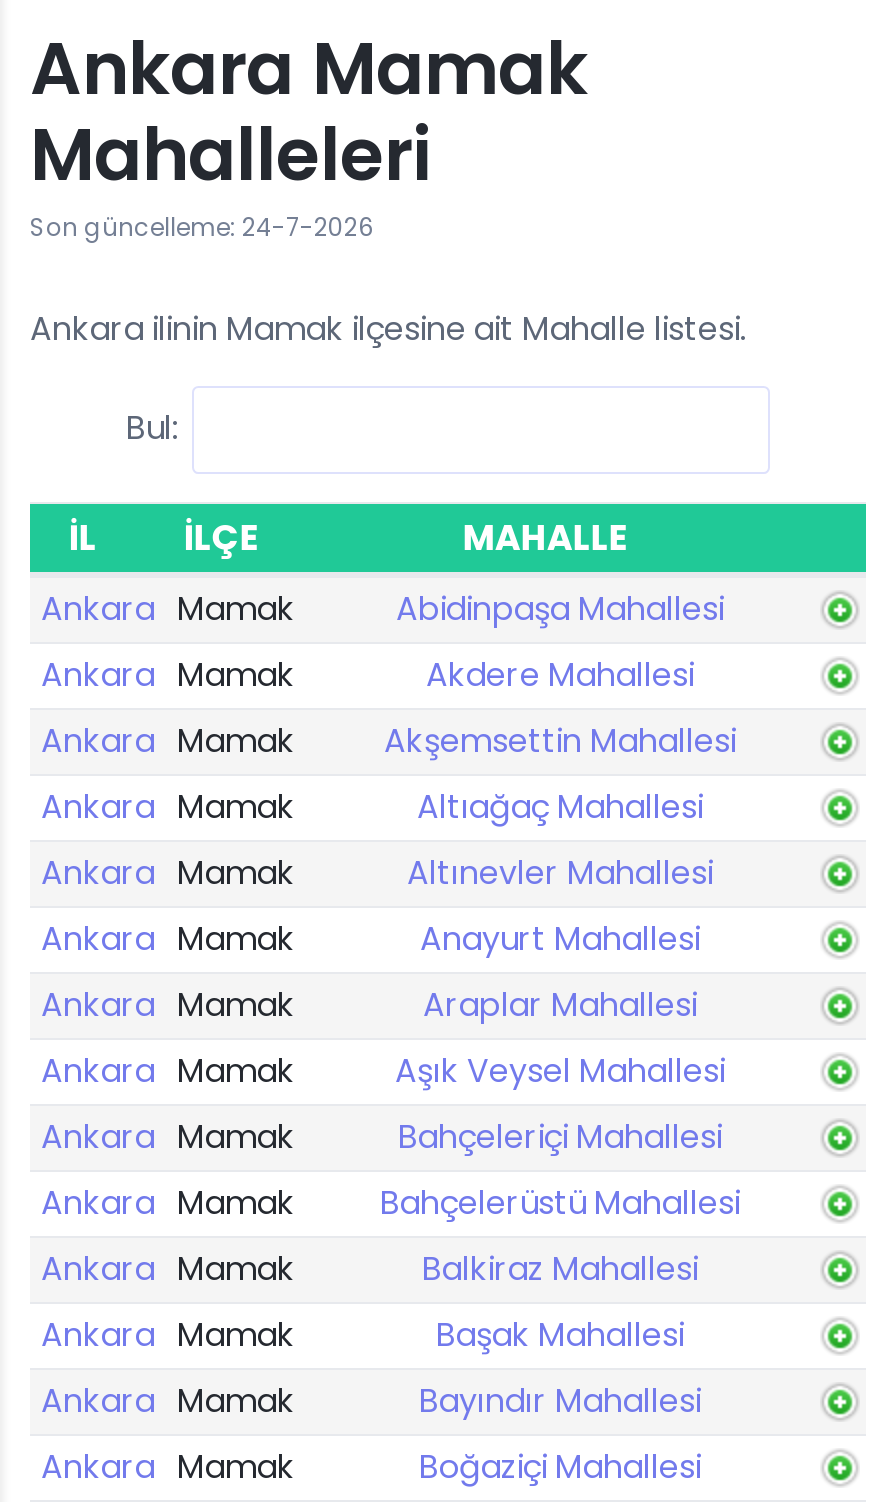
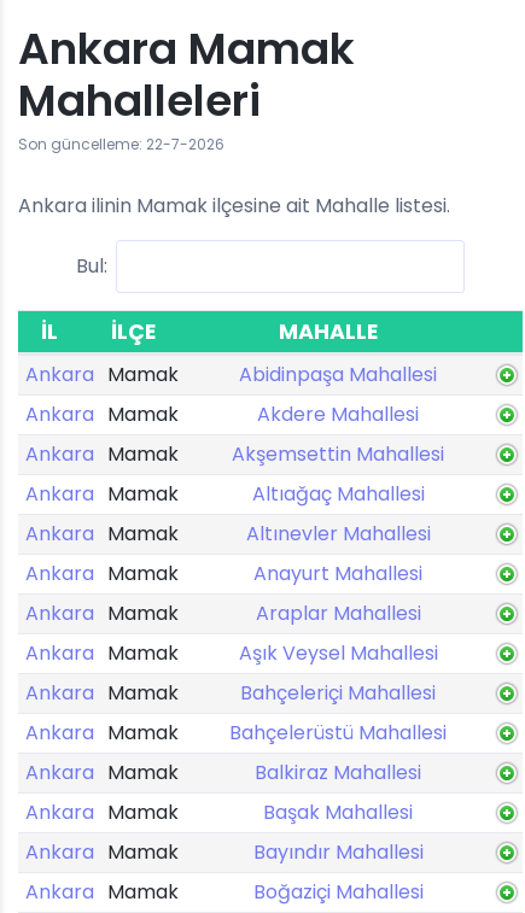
- Son güncelleme: 24-7-2026
+ Son güncelleme: 22-7-2026
